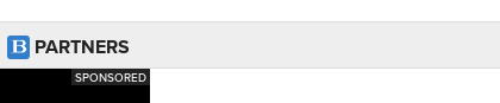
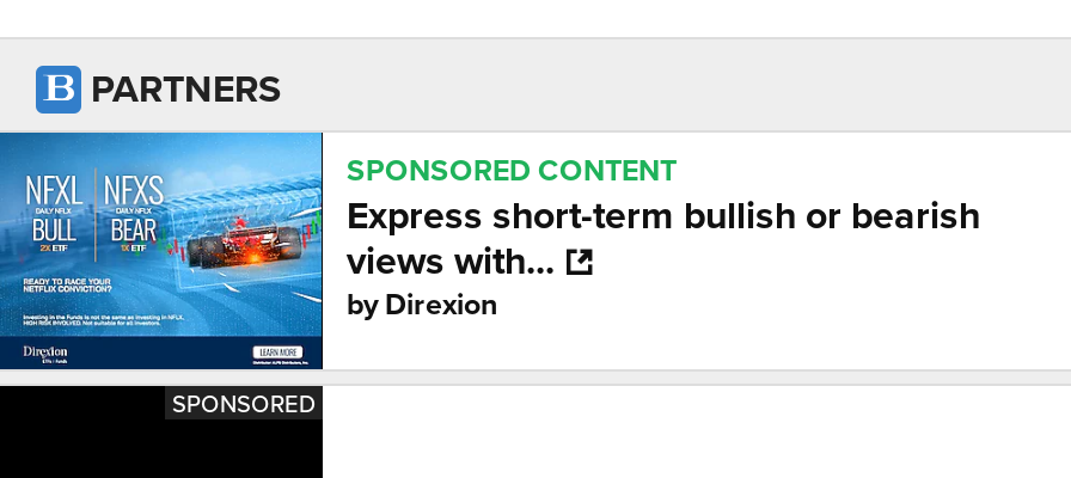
+ [image]
+ SPONSORED CONTENT
+ Express short-term bullish or bearish
+ views with...
+ byDirexion
